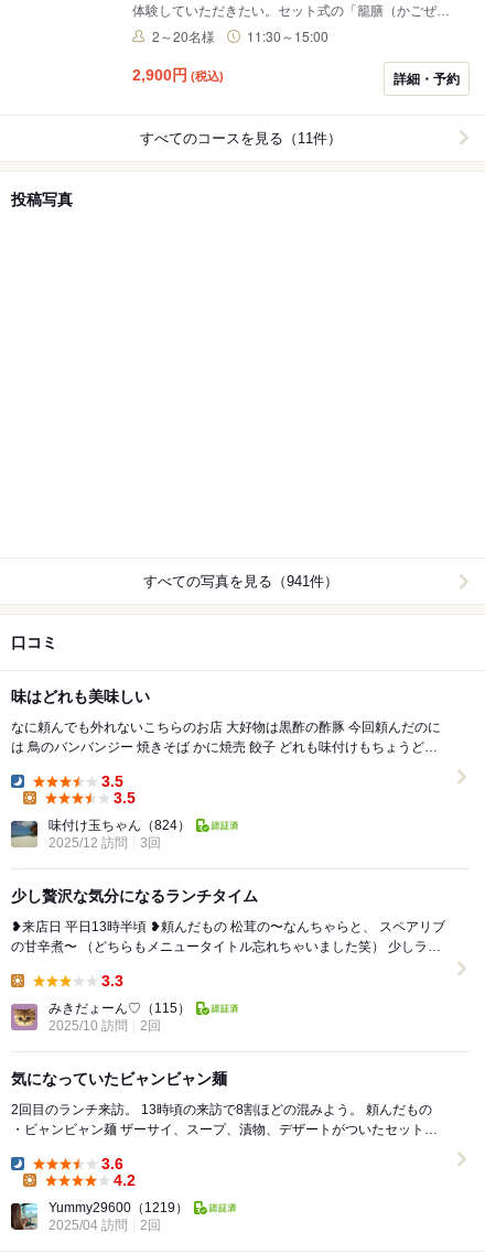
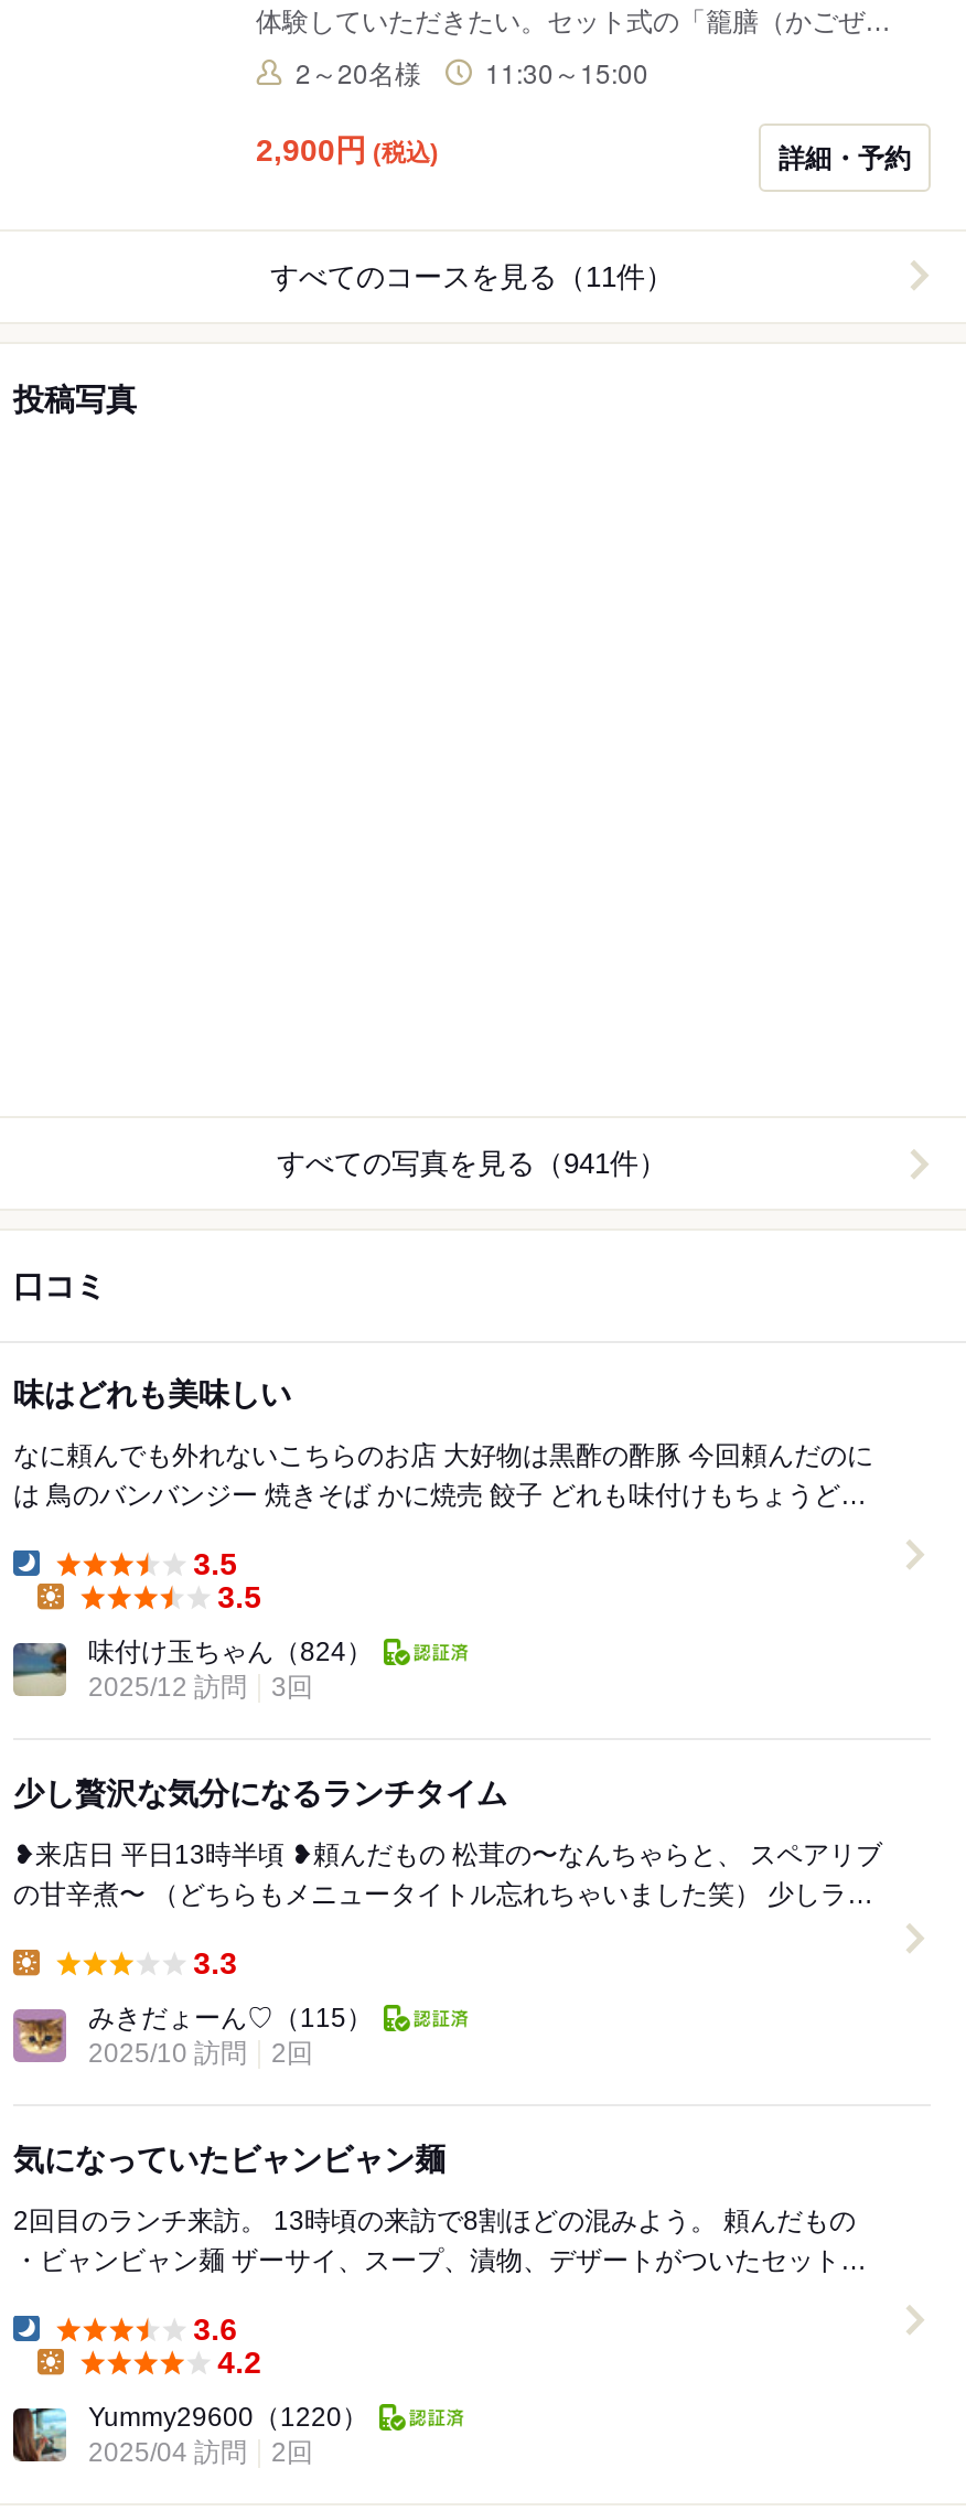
- Yummy29600（1219）
+ Yummy29600（1220）
